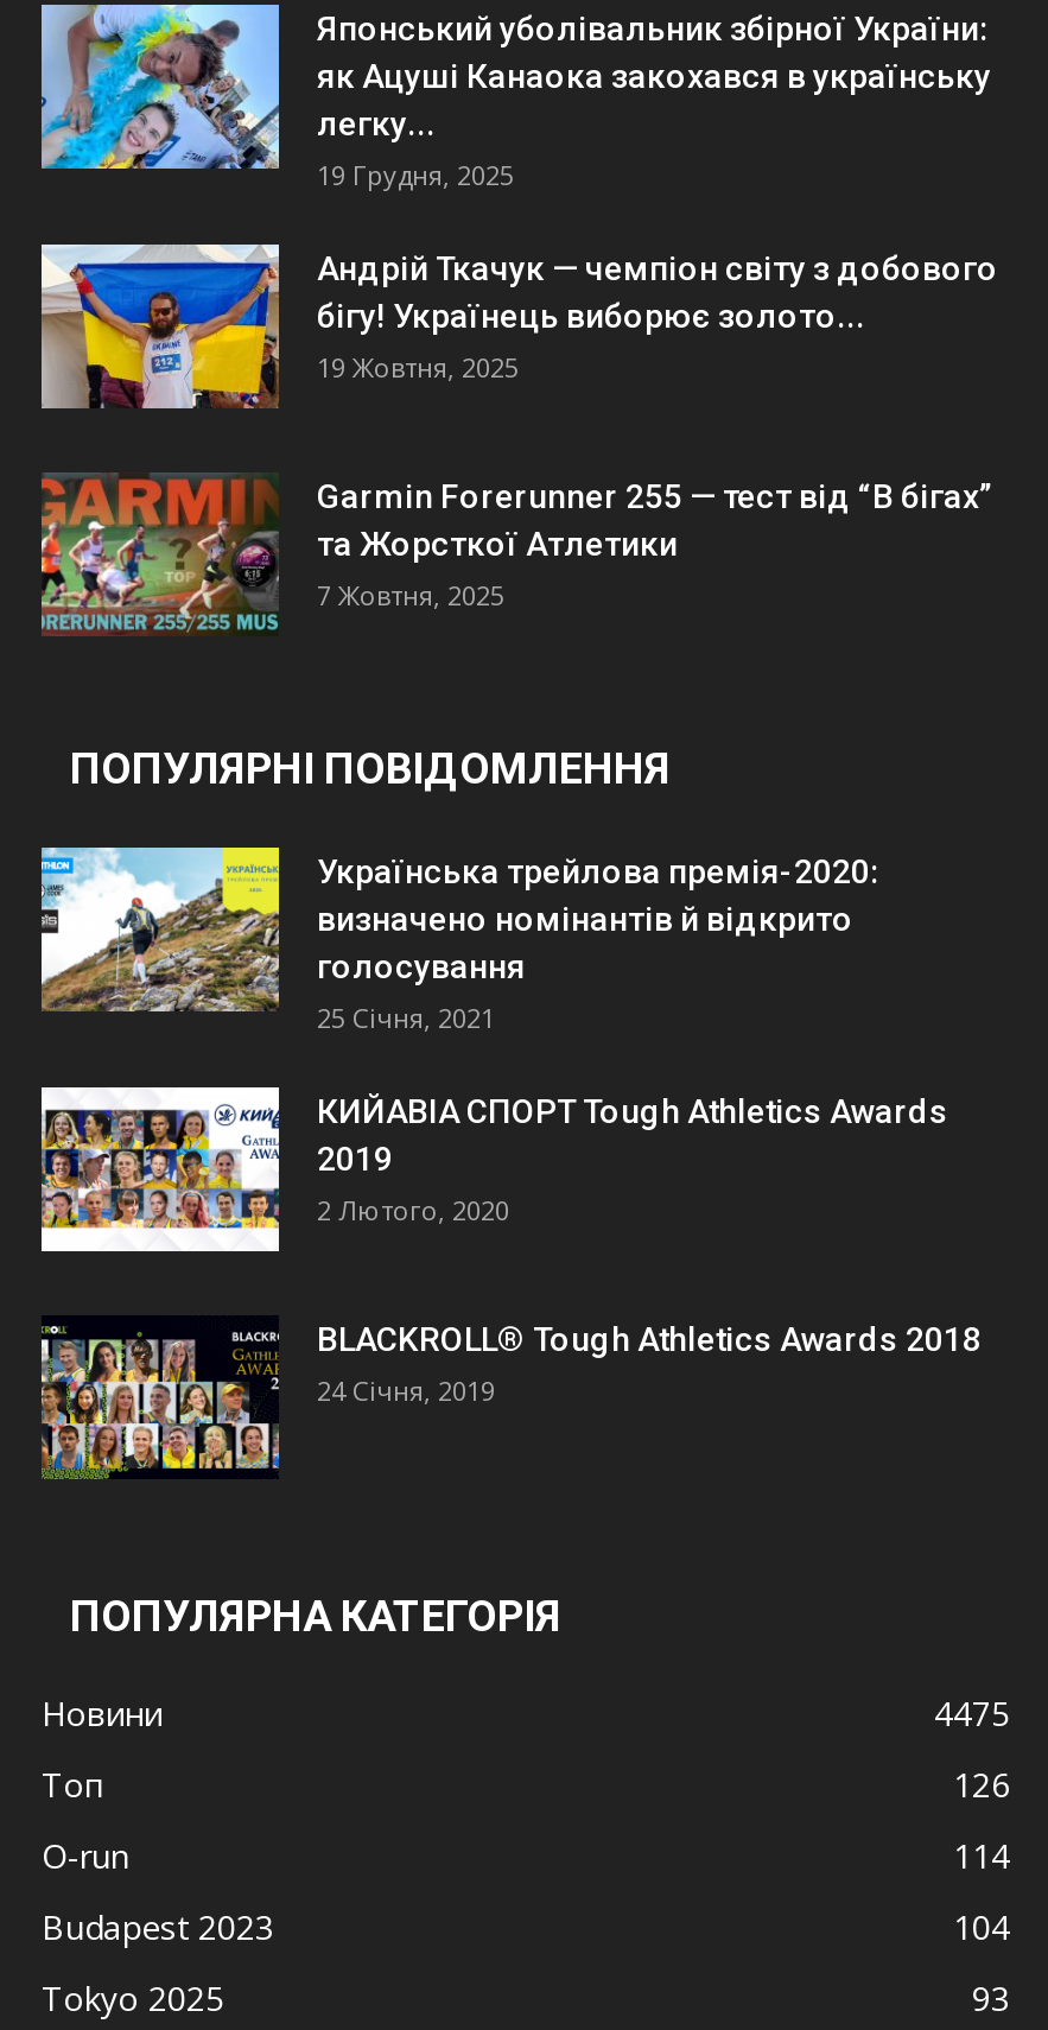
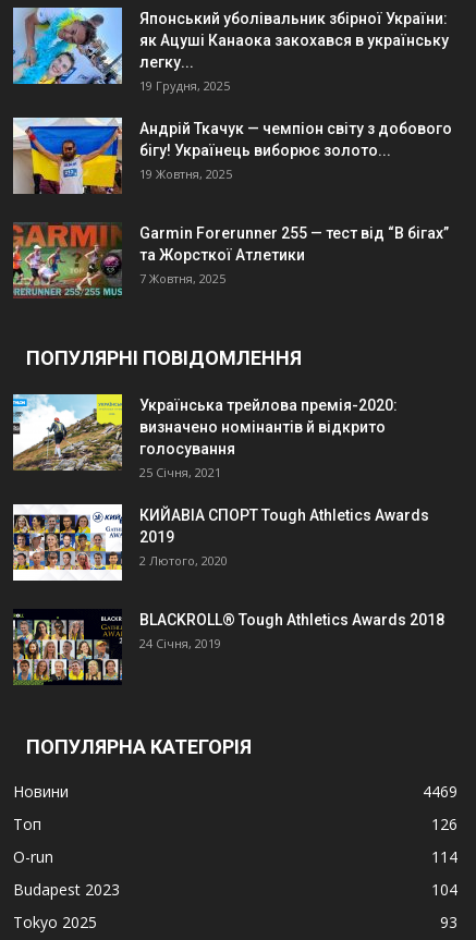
- 4475
+ 4469
